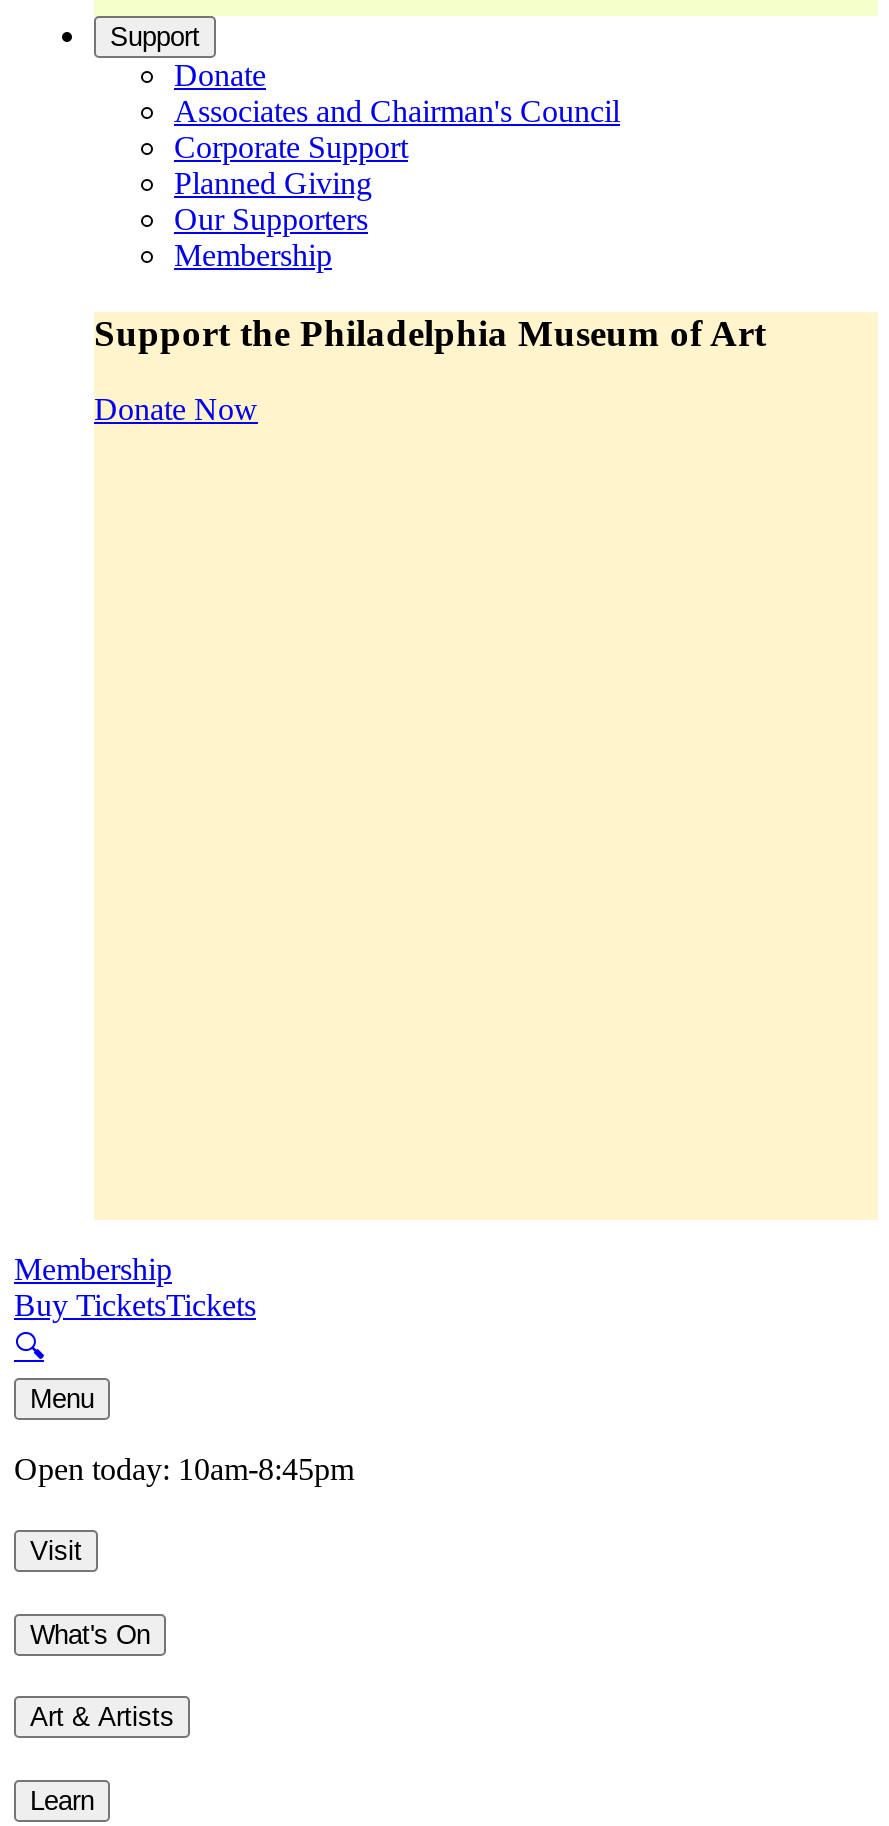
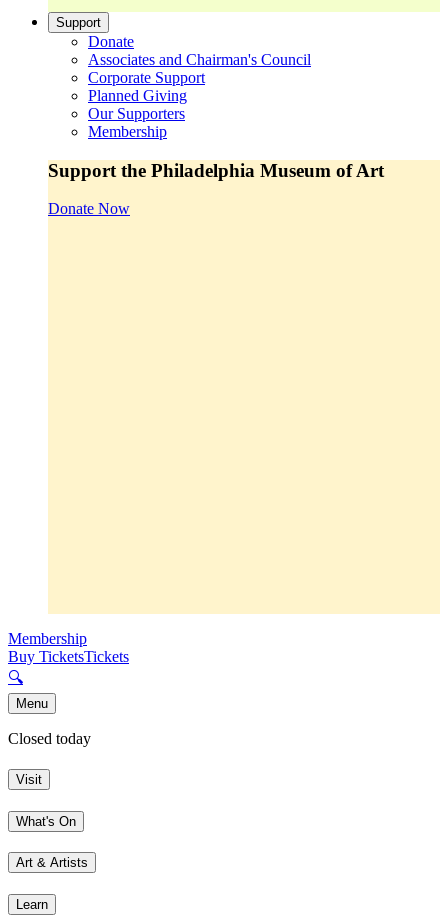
- Open today: 10am-8:45pm
+ Closed today
